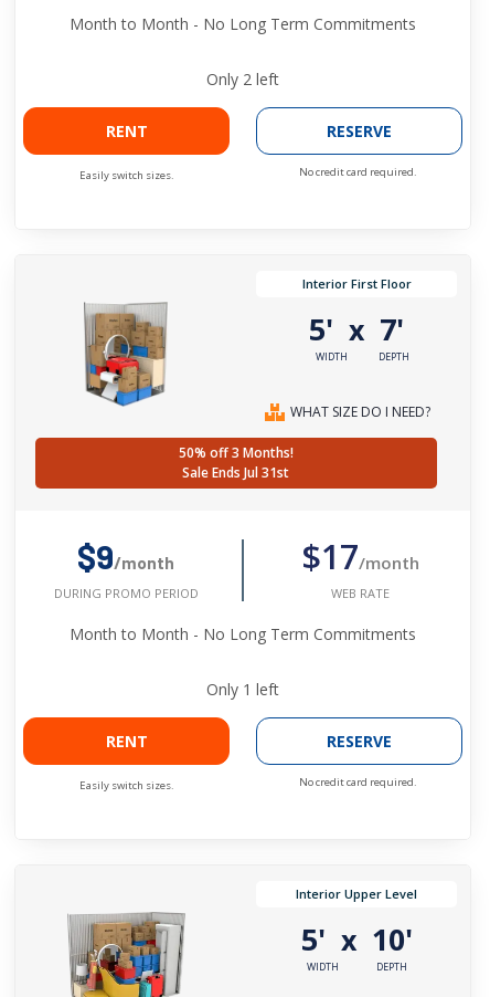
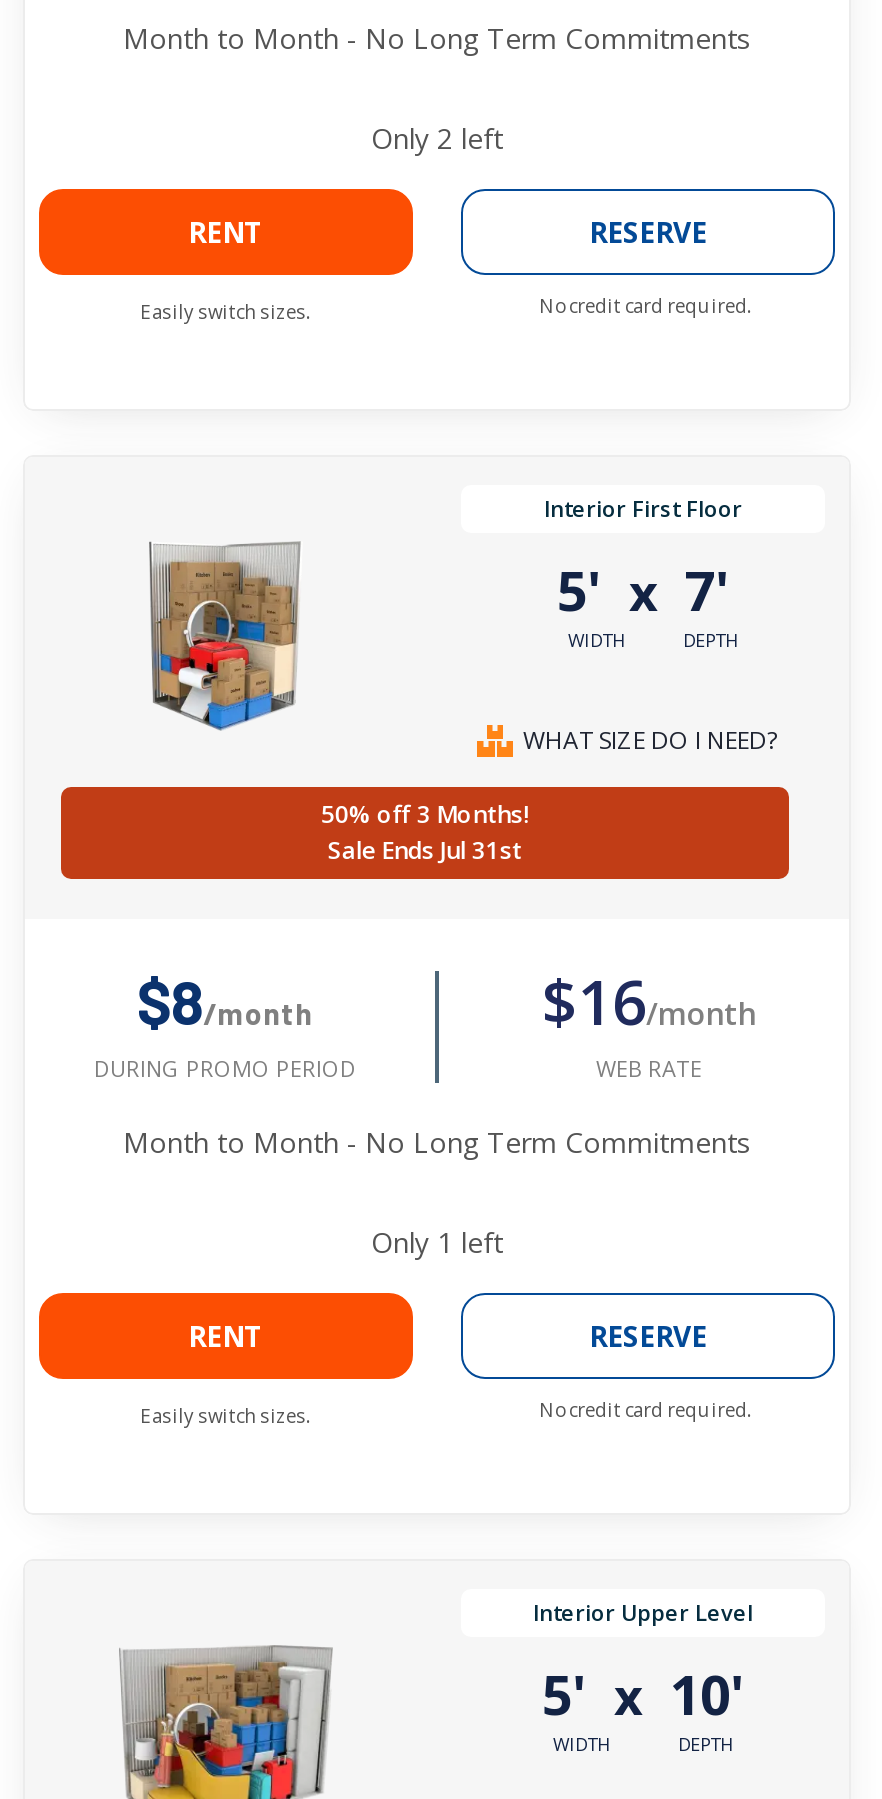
- $9/month
+ $8/month

- $17/month
+ $16/month
